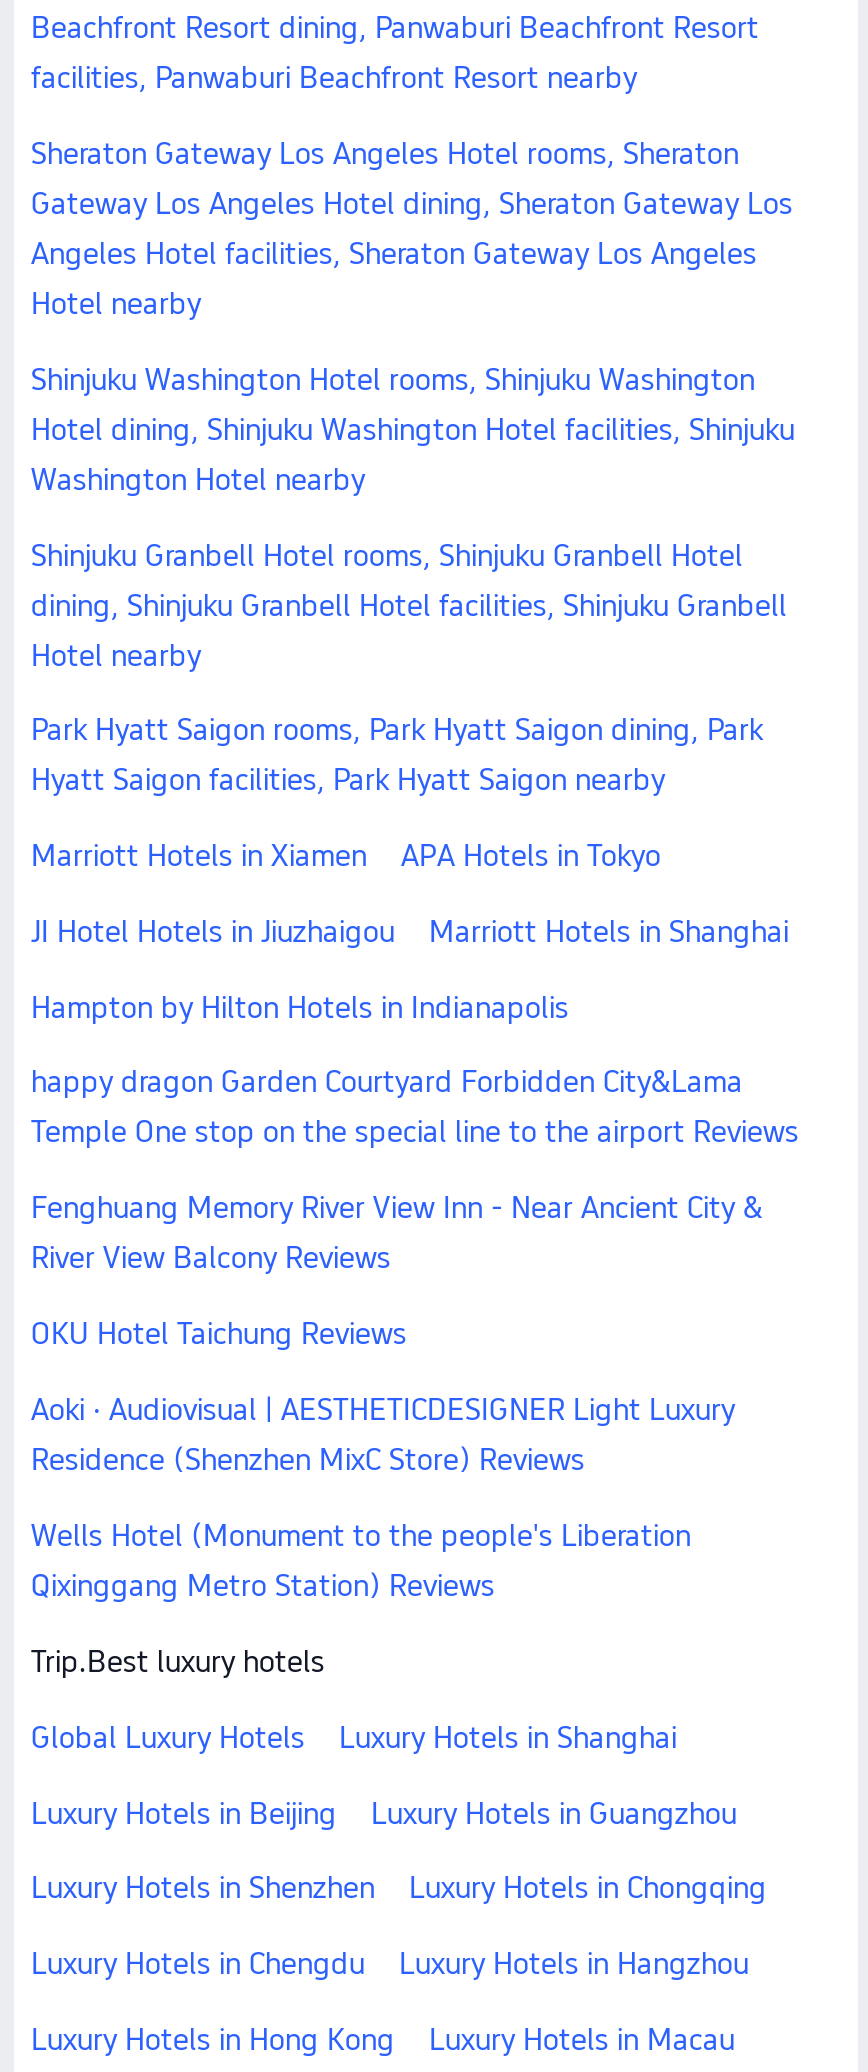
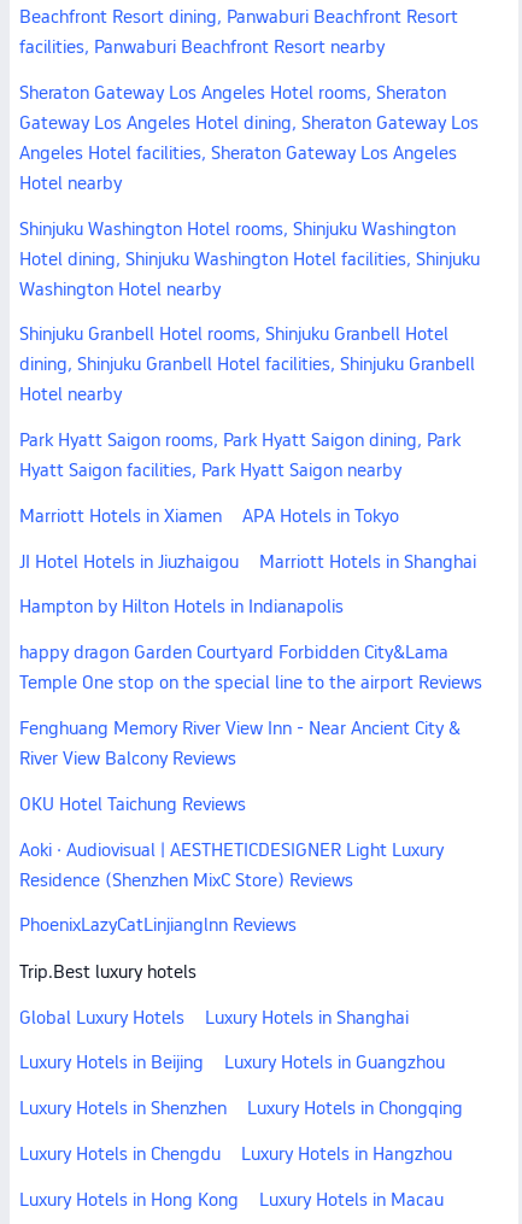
- Wells Hotel (Monument to the people's Liberation
- Qixinggang Metro Station) Reviews
+ PhoenixLazyCatLinjianglnn Reviews
